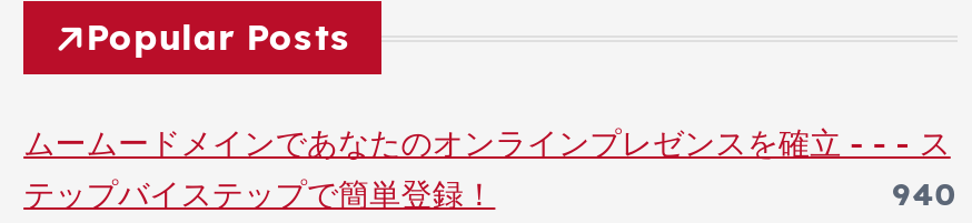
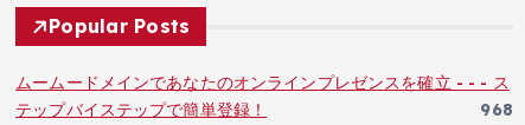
- 940
+ 968
